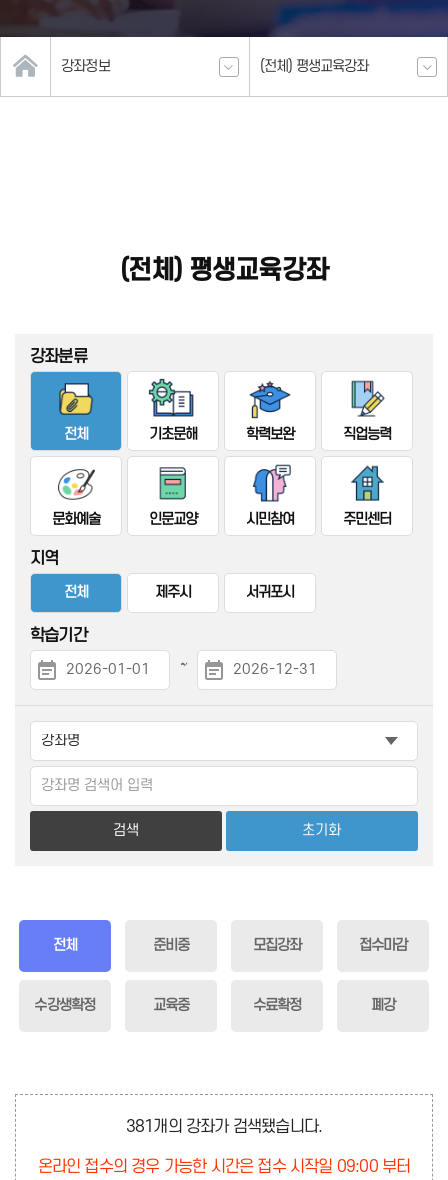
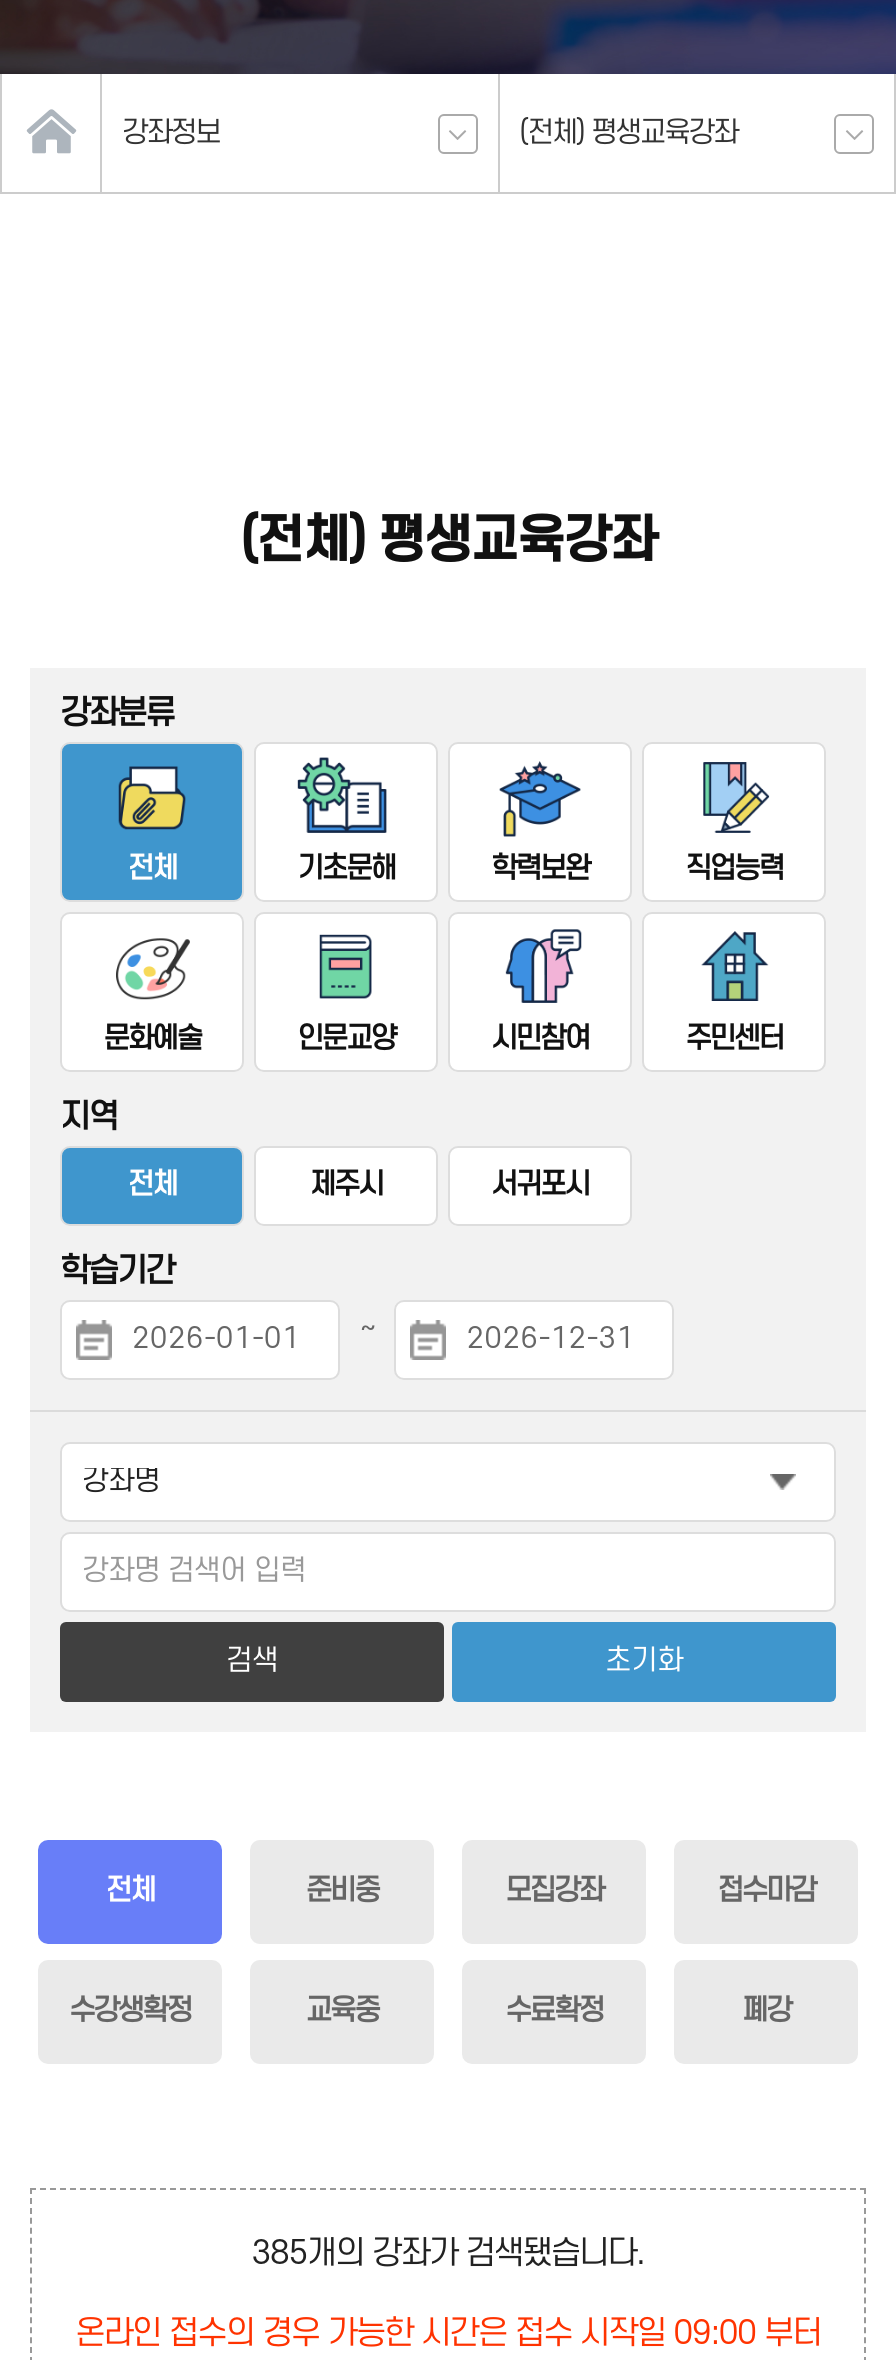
- 381개의 강좌가 검색됐습니다.
+ 385개의 강좌가 검색됐습니다.
